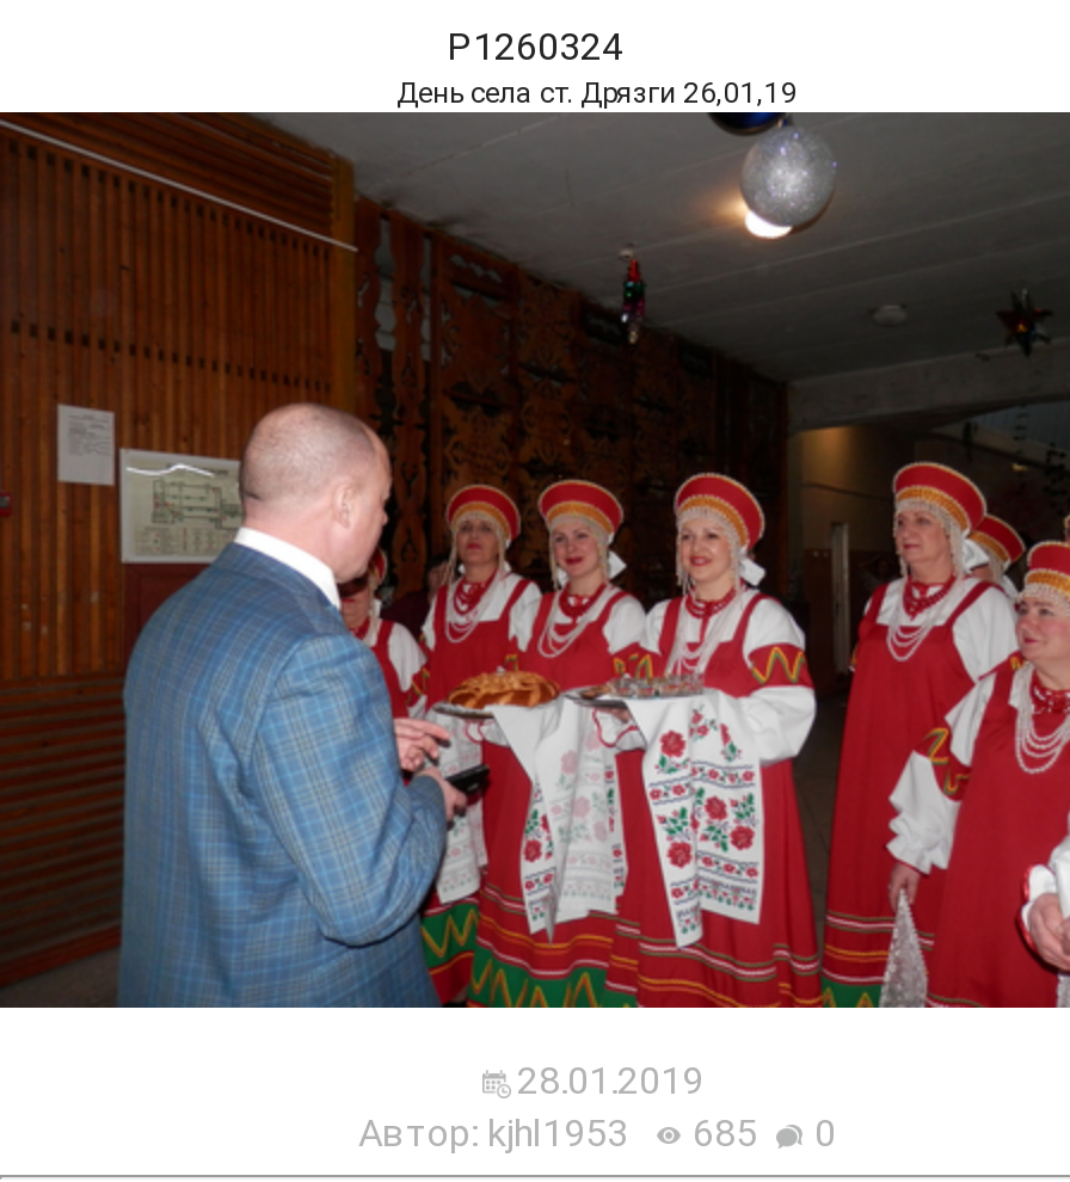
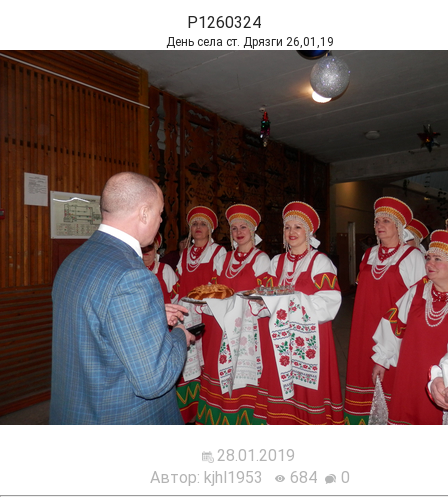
- Автор: kjhl1953 685 0
+ Автор: kjhl1953 684 0
